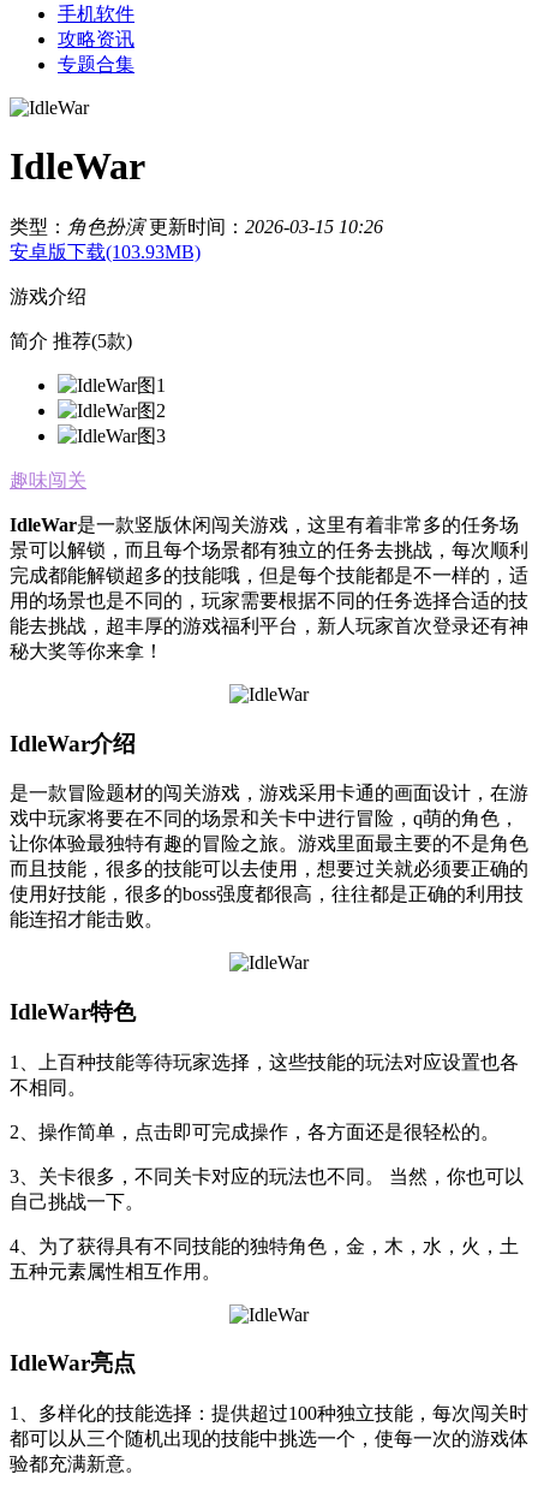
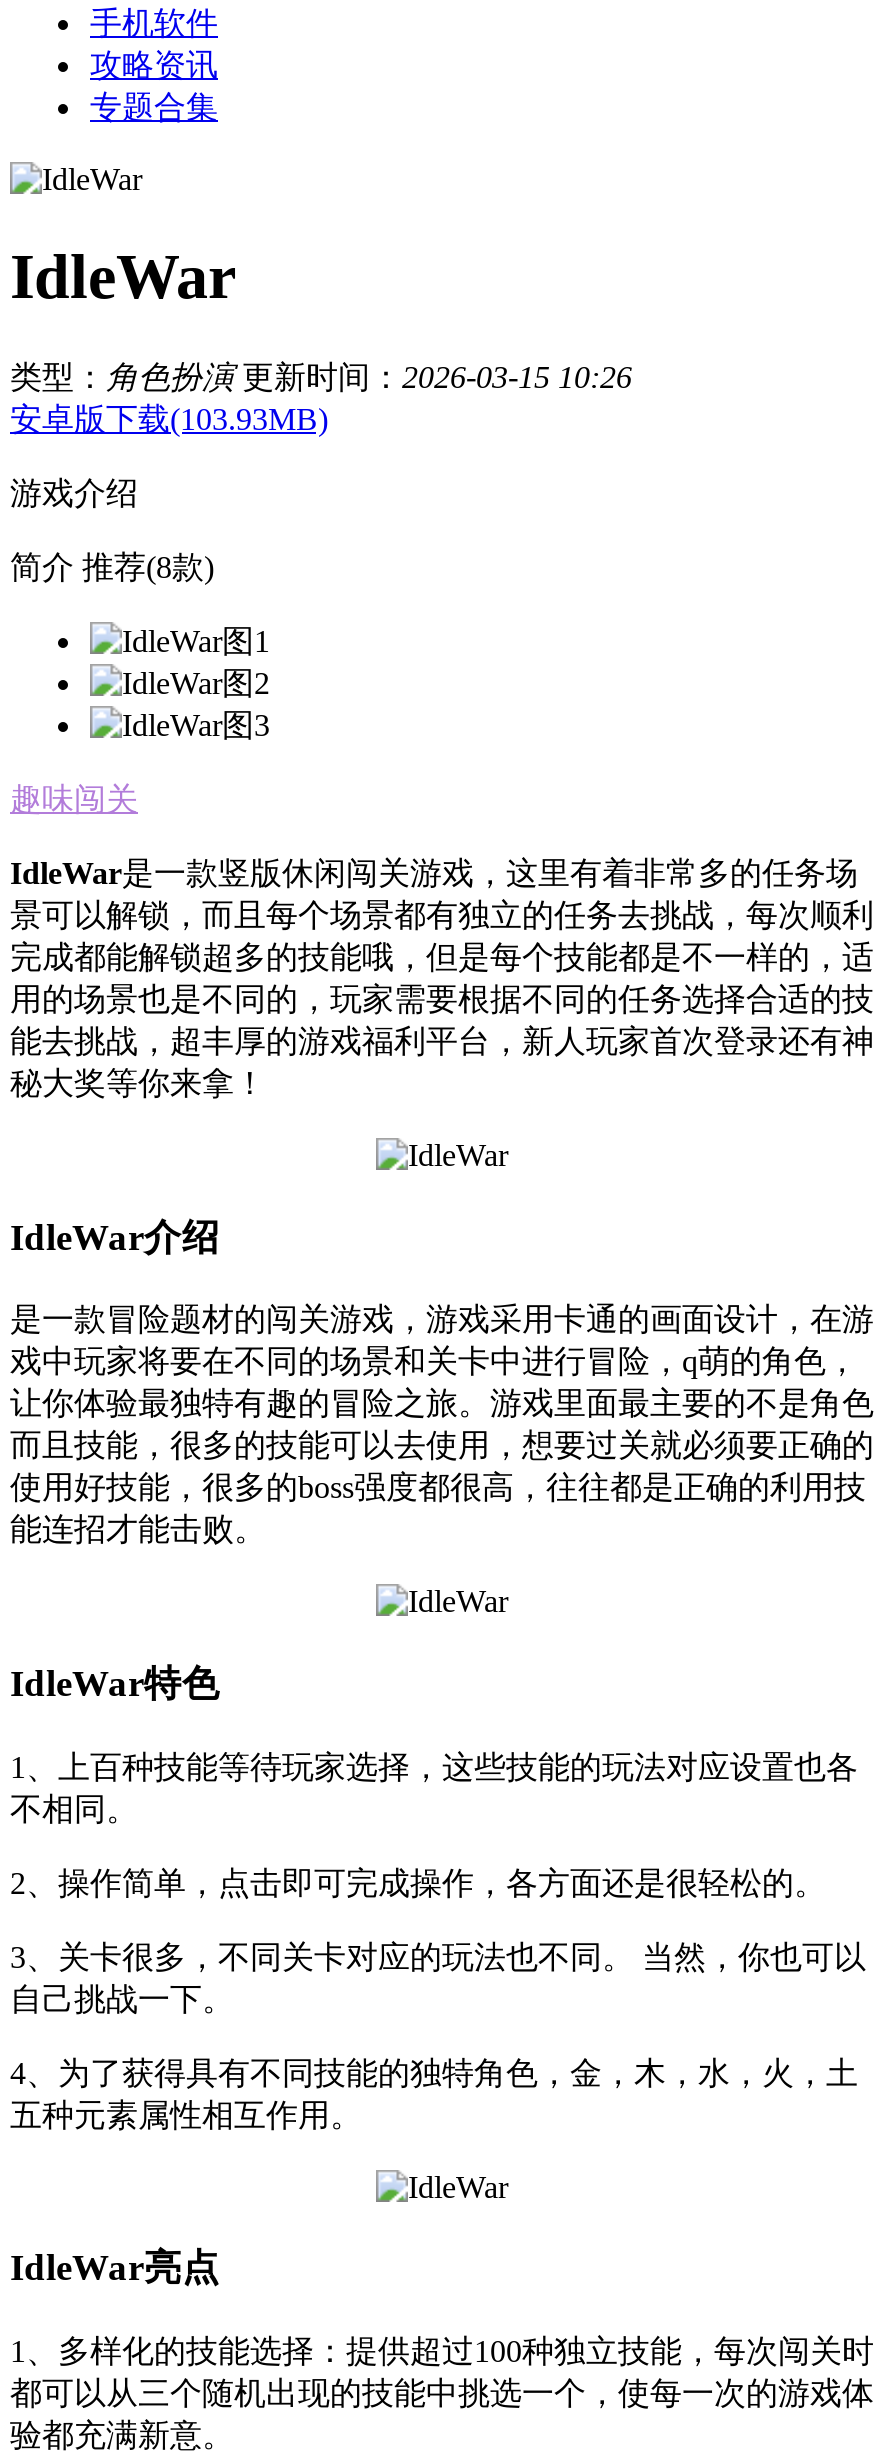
- 简介 推荐(5款)
+ 简介 推荐(8款)
